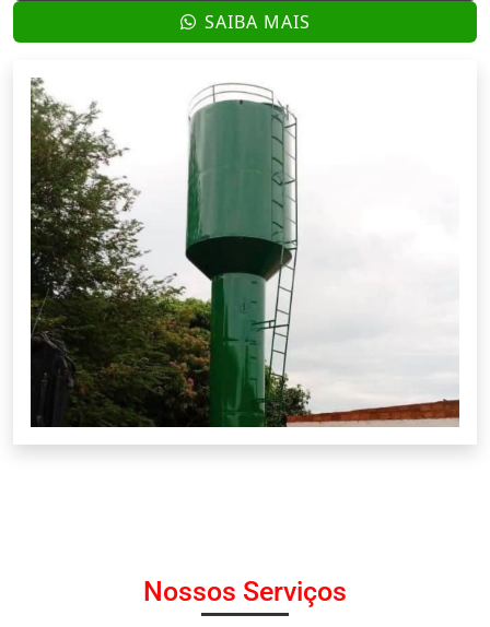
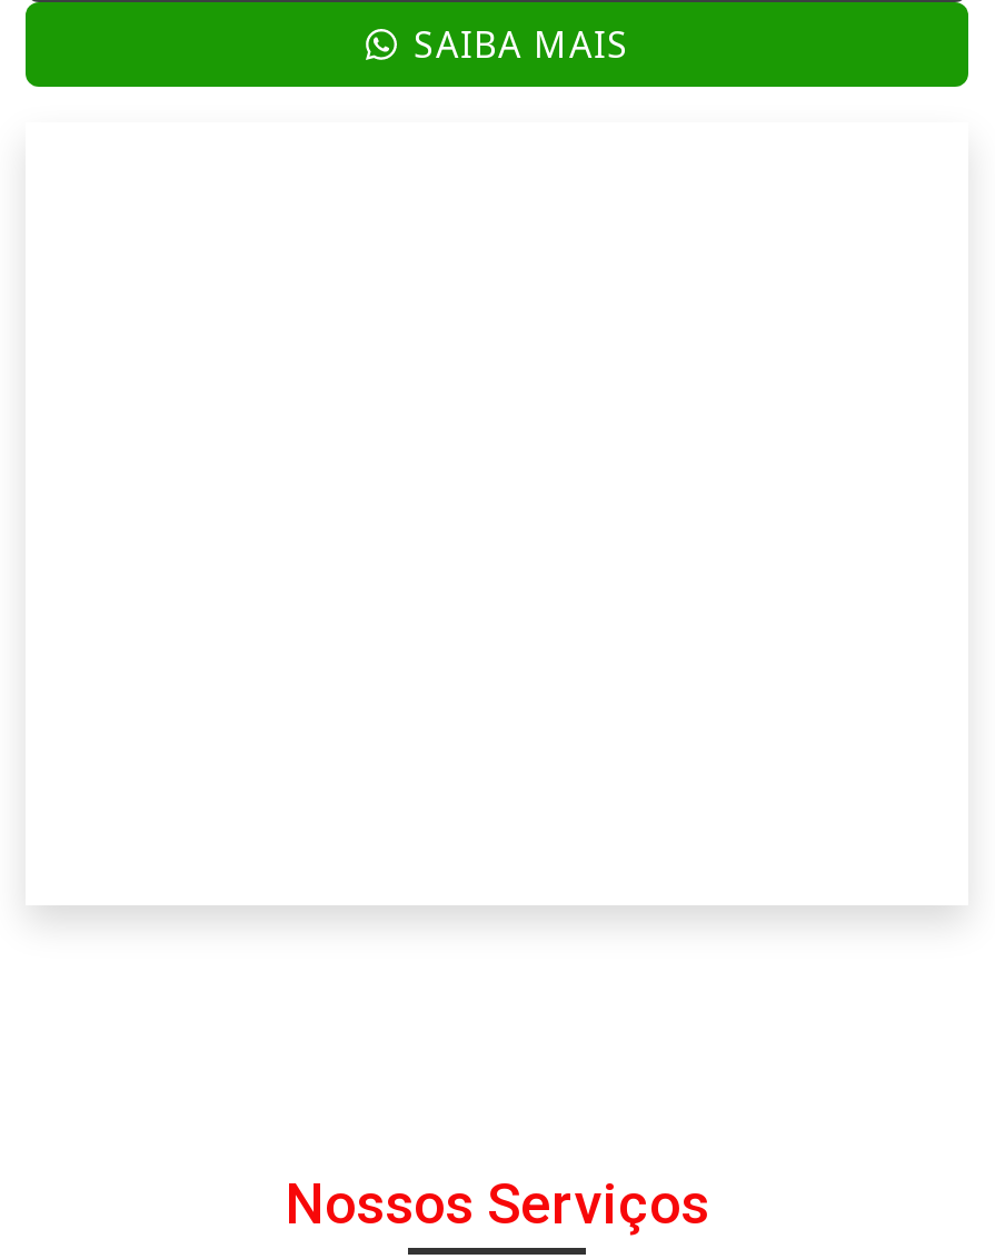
- [image]
